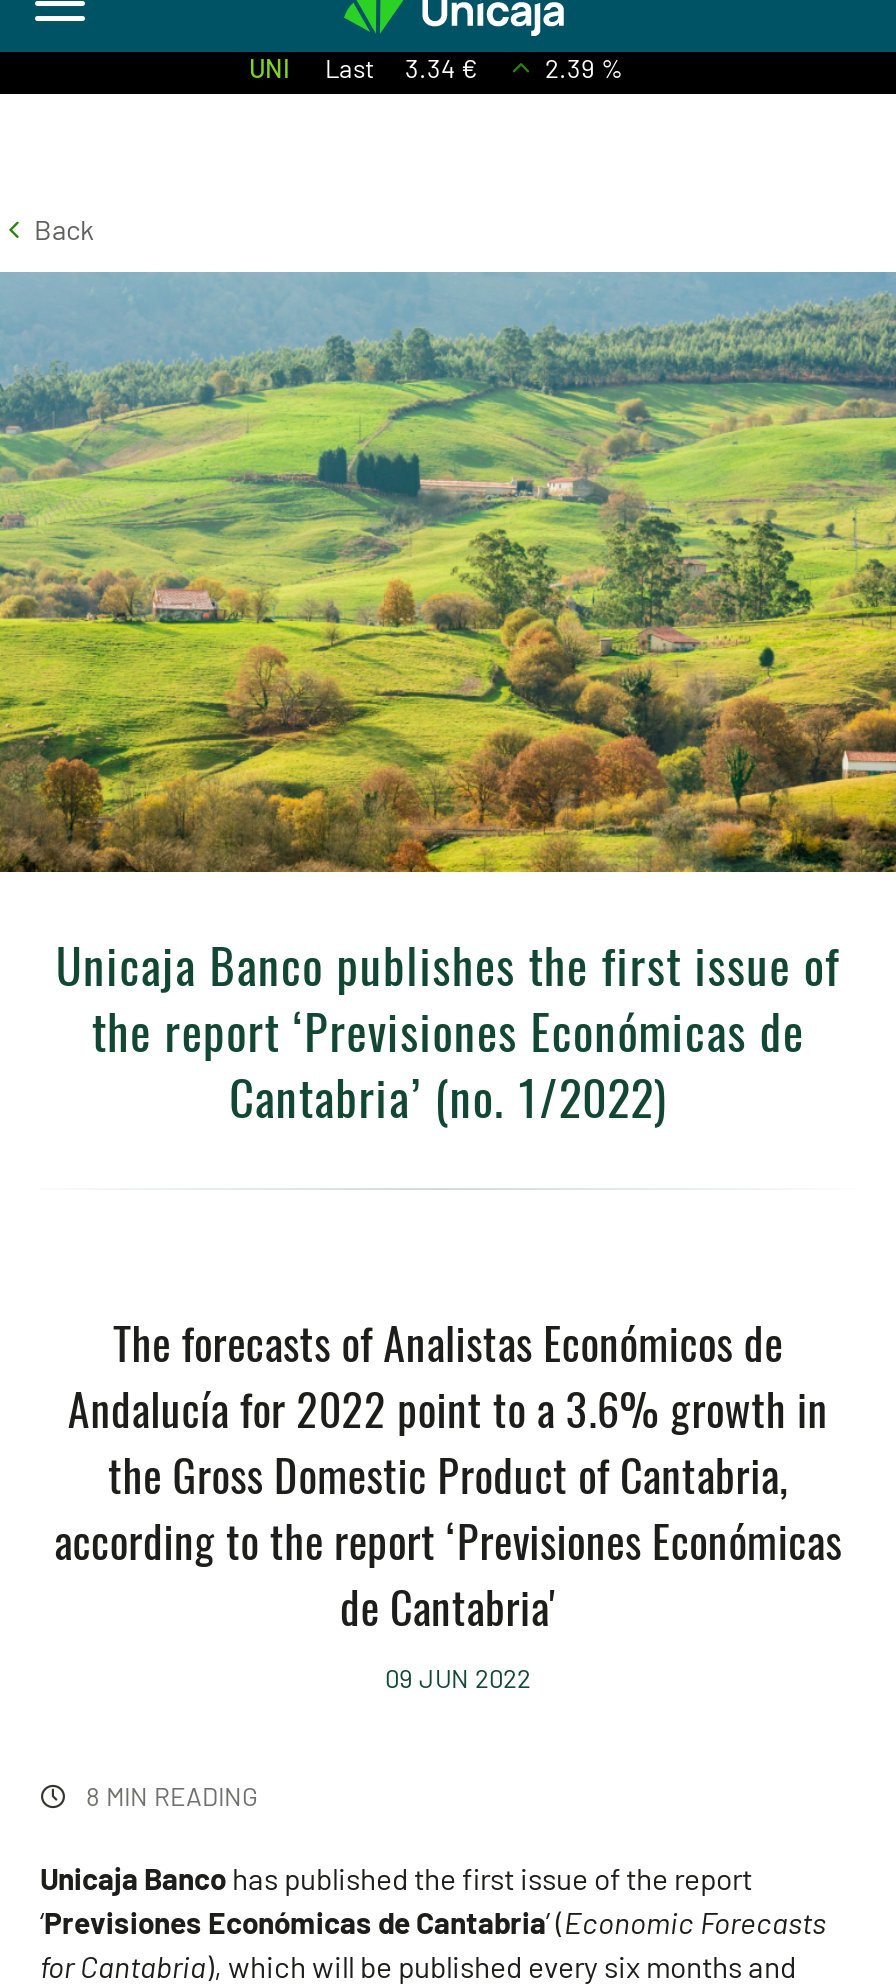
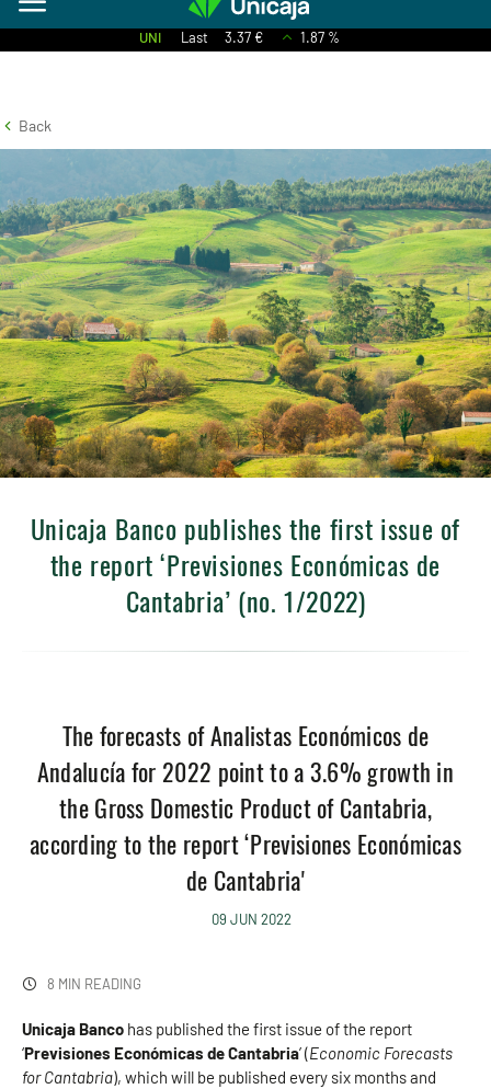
- UNI Last 3.34 €
+ UNI Last 3.37 €

- 2.39 %
+ 1.87 %
